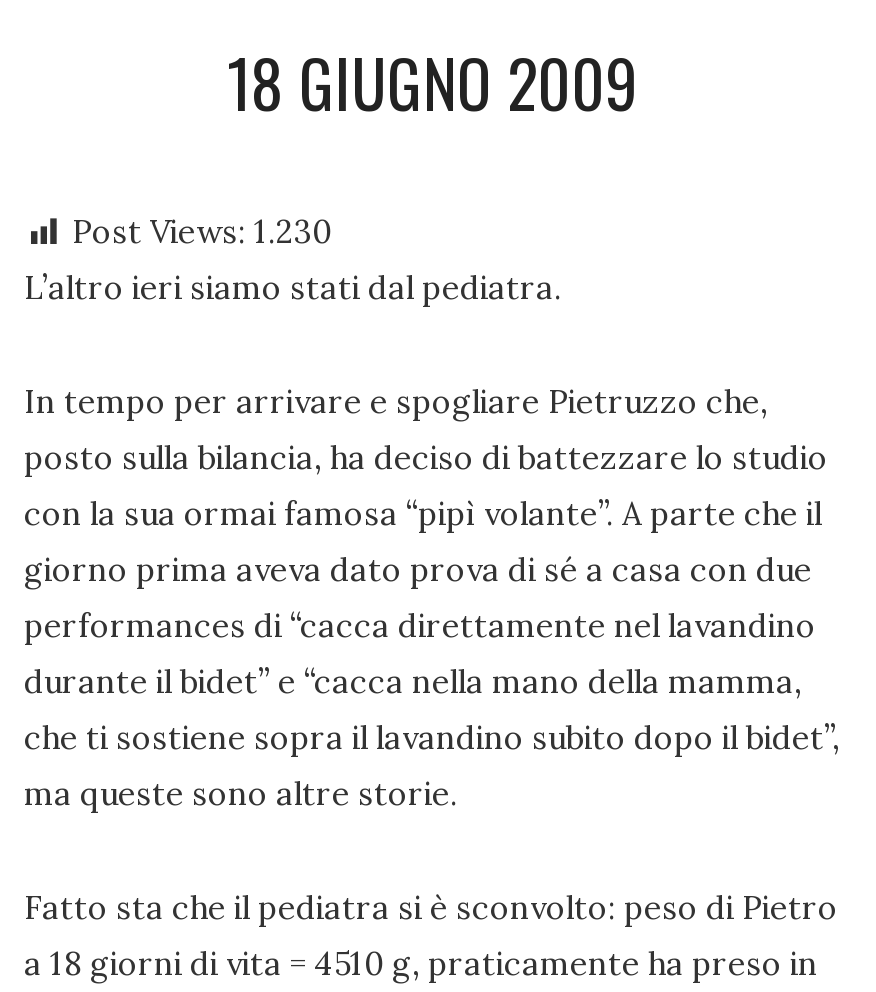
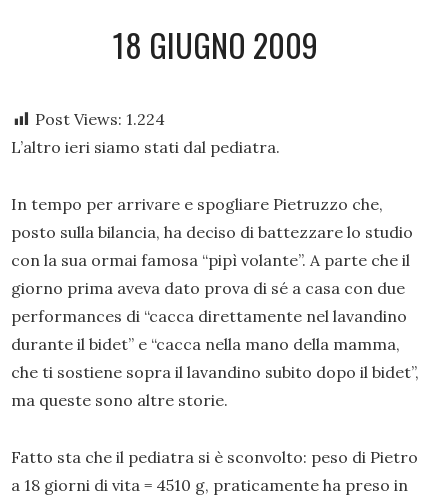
- Post Views: 1.230
+ Post Views: 1.224
